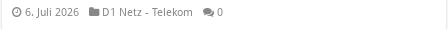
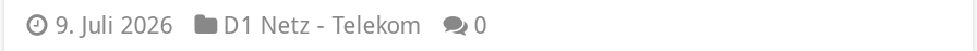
- 6. Juli 2026 D1 Netz - Telekom 0
+ 9. Juli 2026 D1 Netz - Telekom 0
